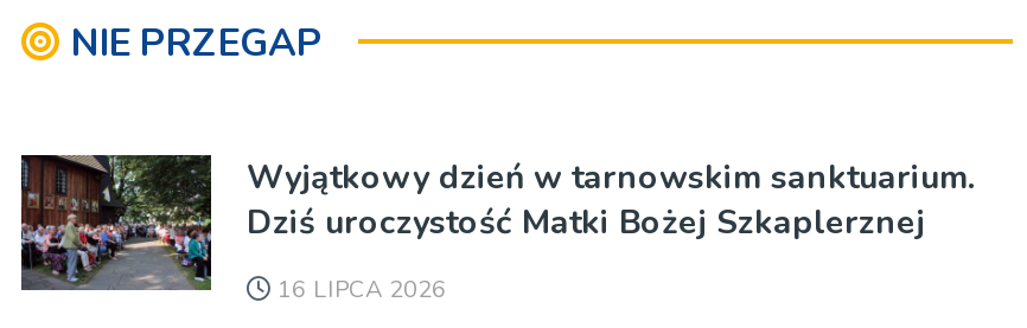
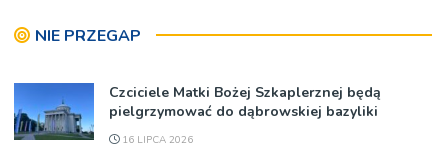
- [image]
- Wyjątkowy dzień w tarnowskim sanktuarium.
- Dziś uroczystość Matki Bożej Szkaplerznej
+ [image]
+ Czciciele Matki Bożej Szkaplerznej będą
+ pielgrzymować do dąbrowskiej bazyliki
